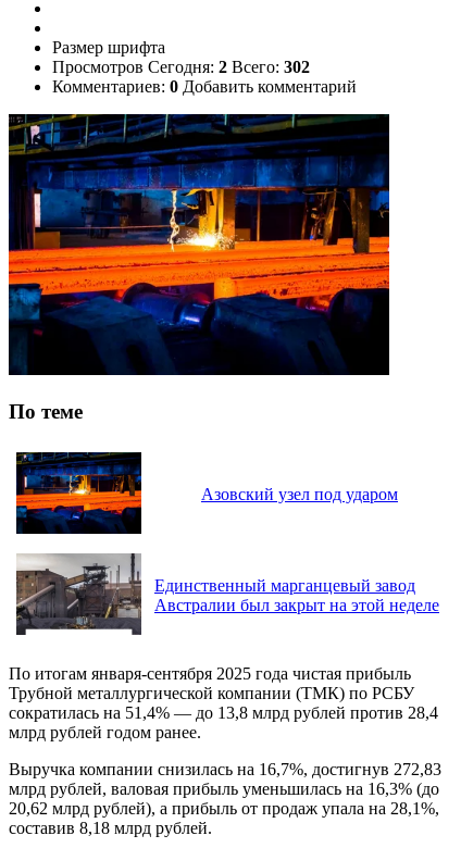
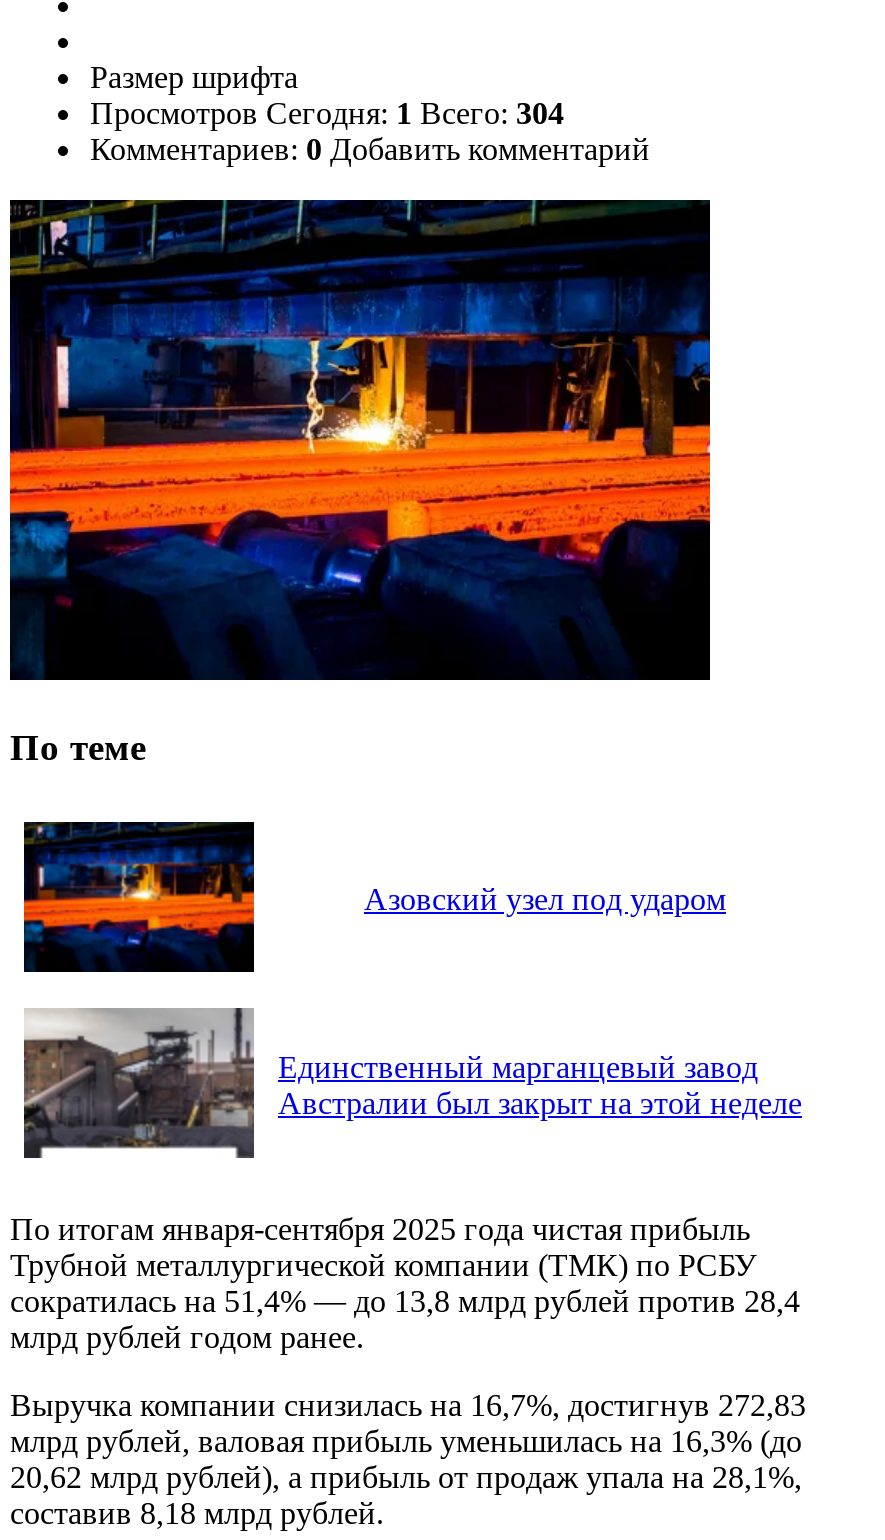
- ПросмотровСегодня: 2 Всего: 302
+ ПросмотровСегодня: 1 Всего: 304
